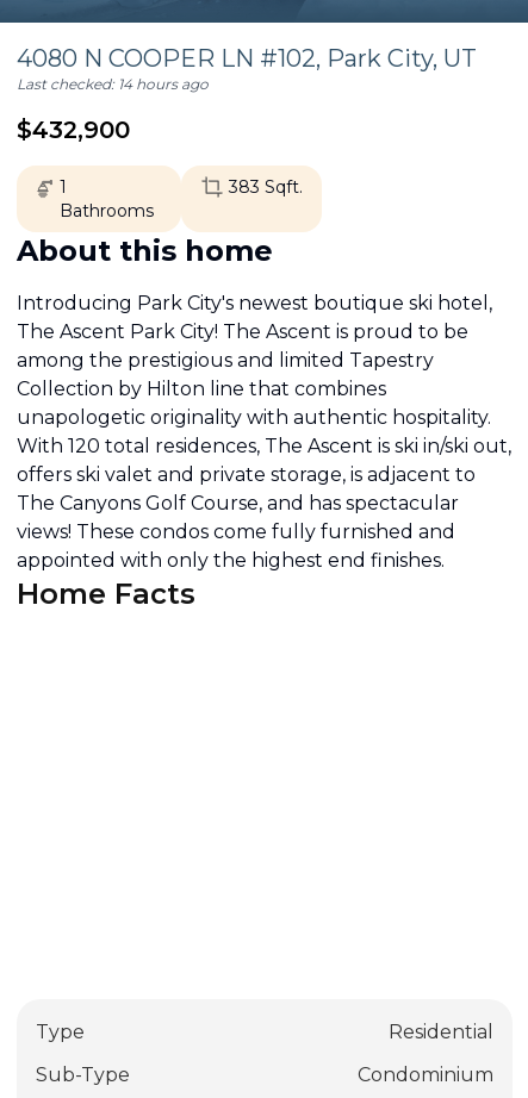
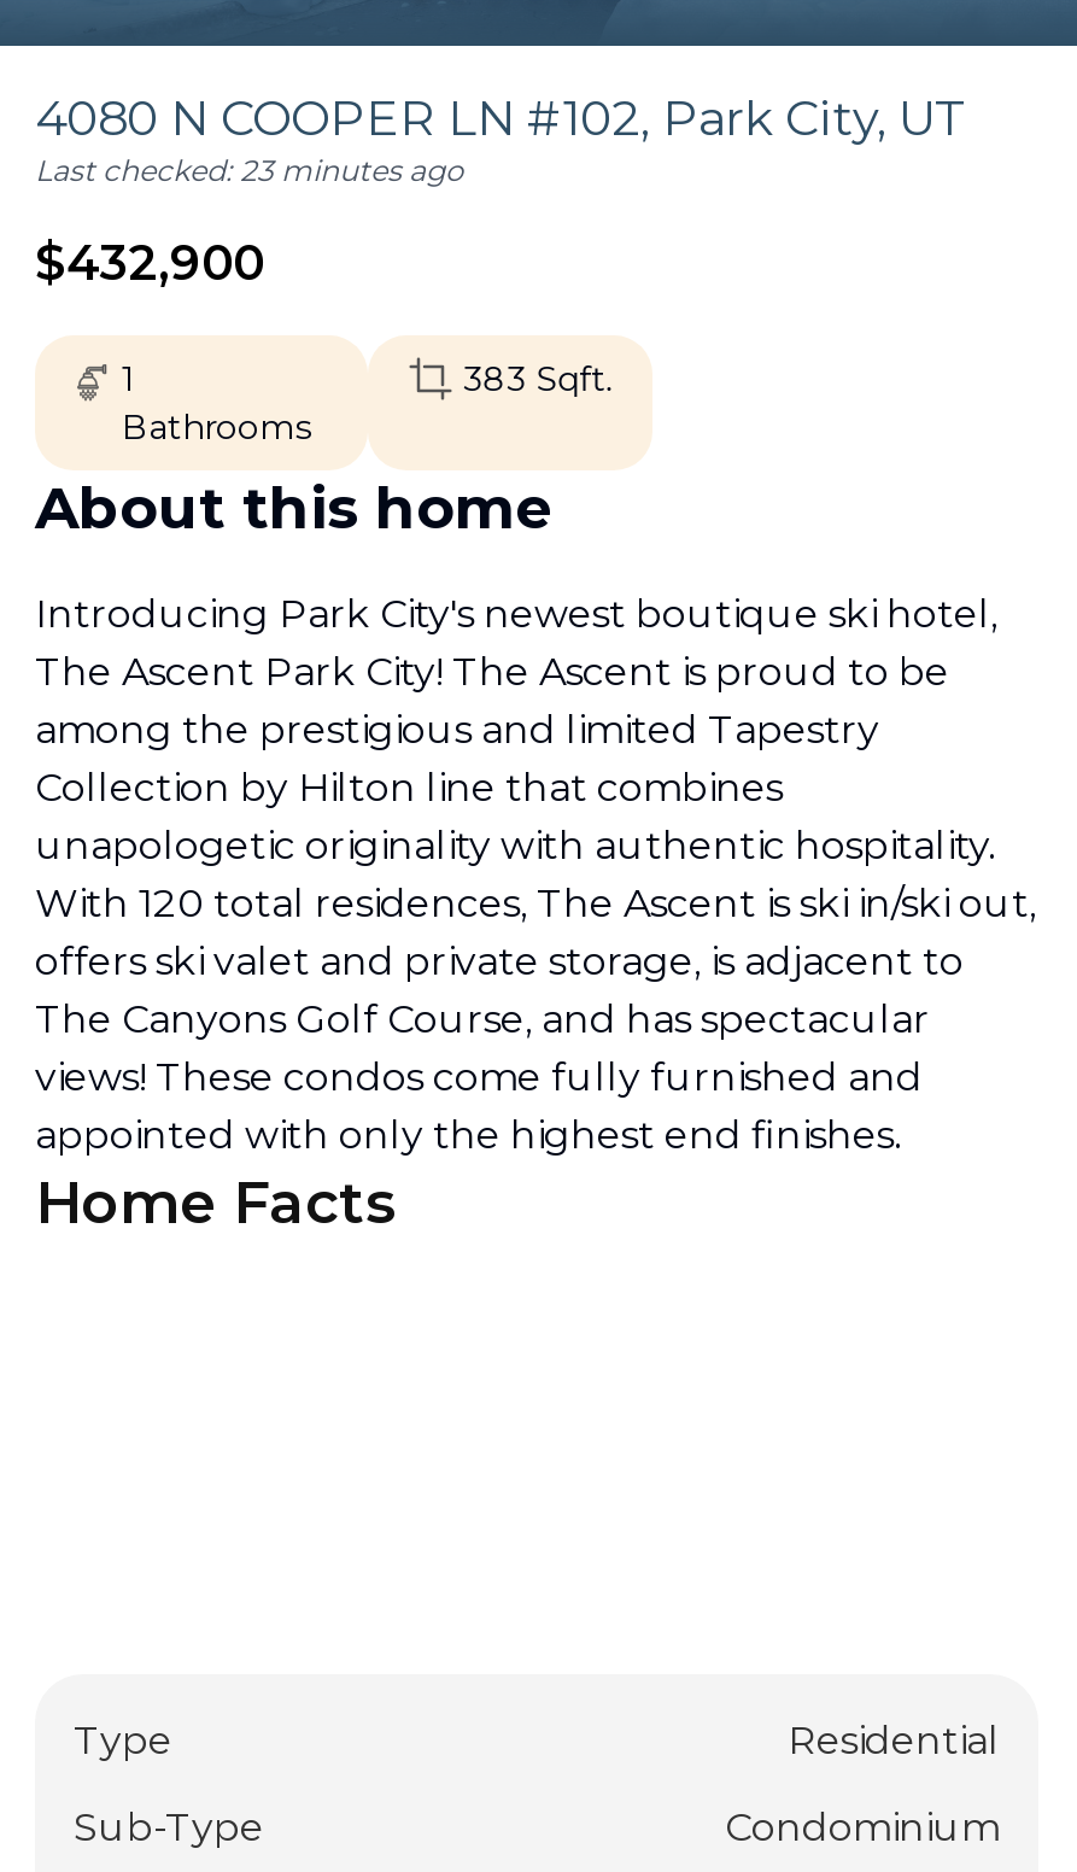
- Last checked: 14 hours ago
+ Last checked: 23 minutes ago
